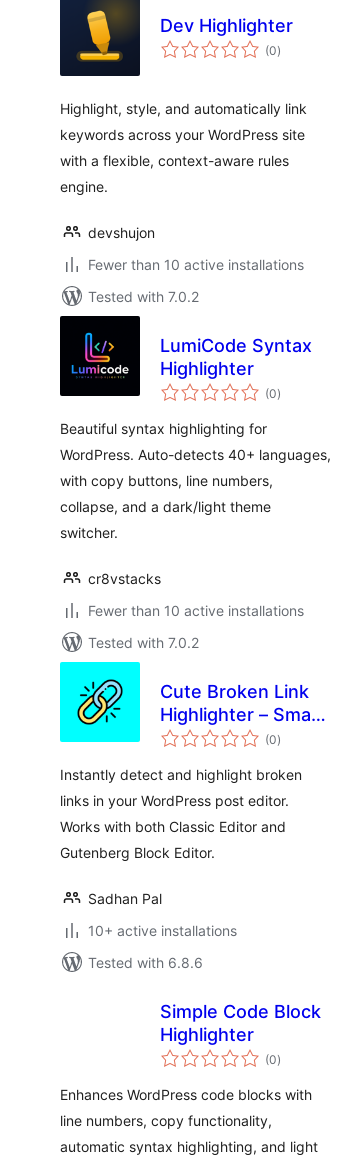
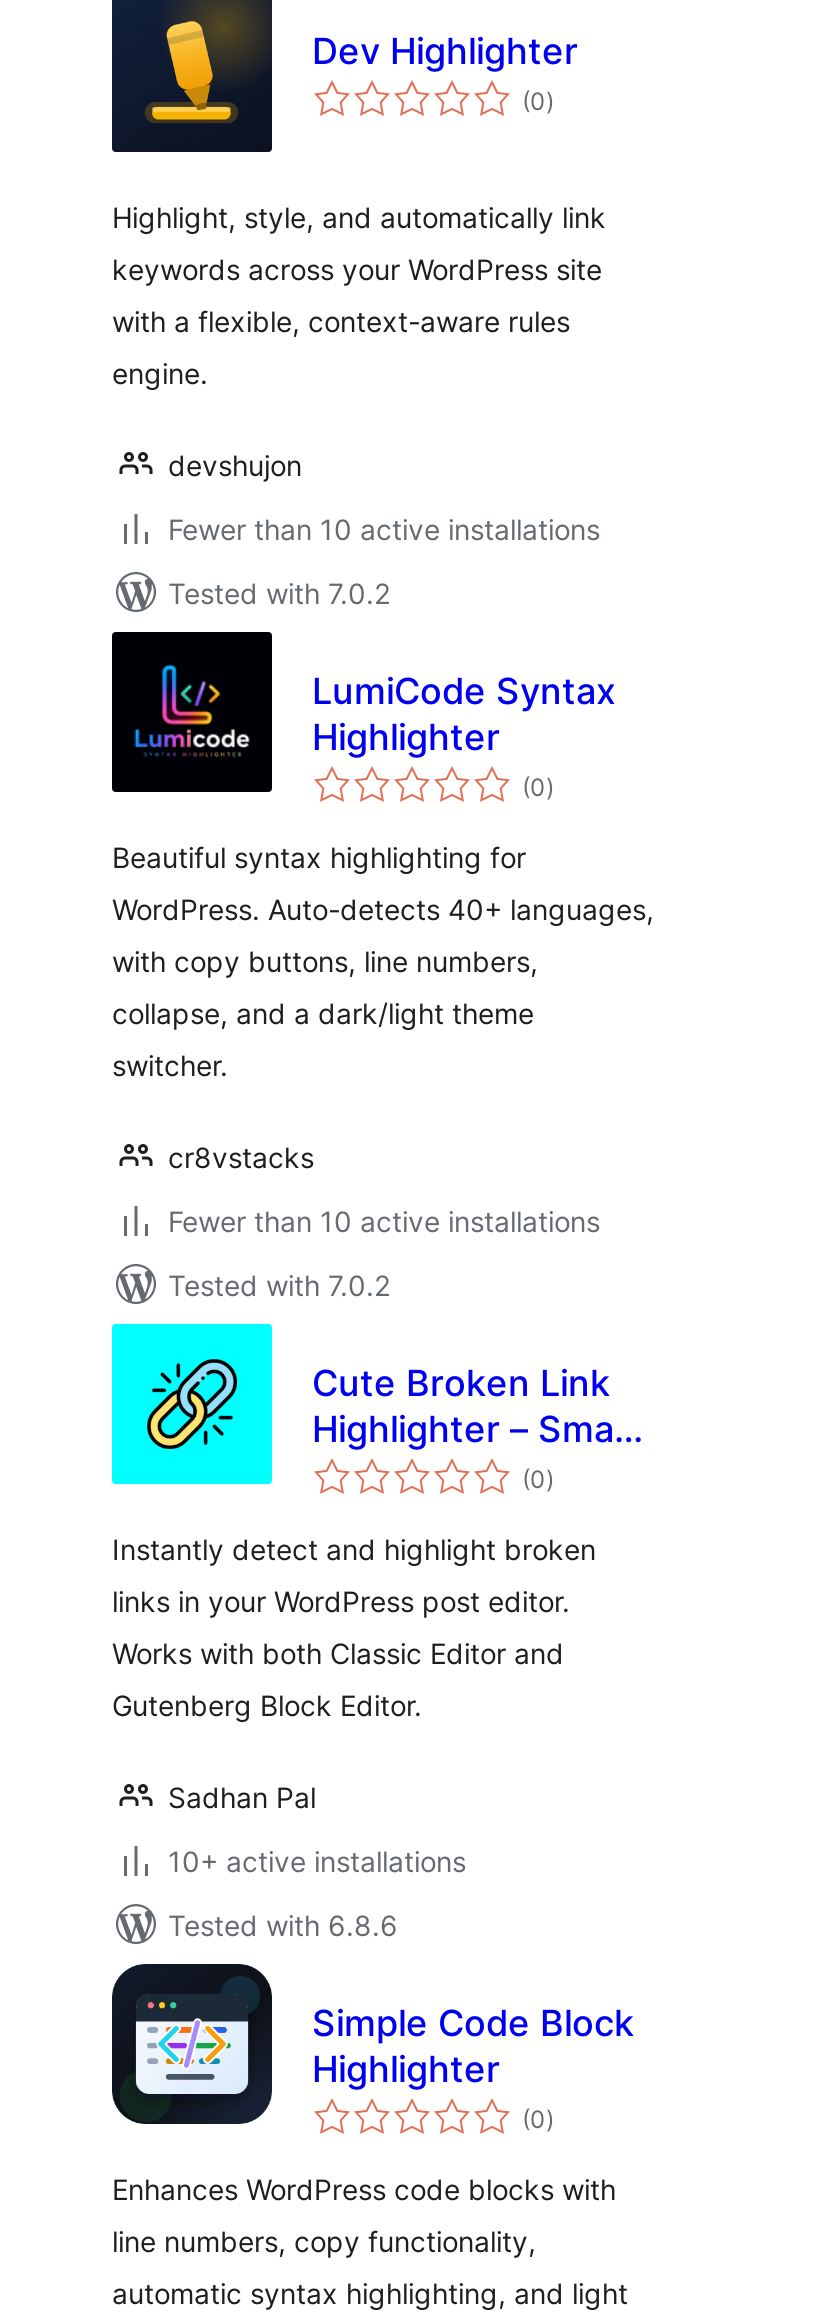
+ [image]
